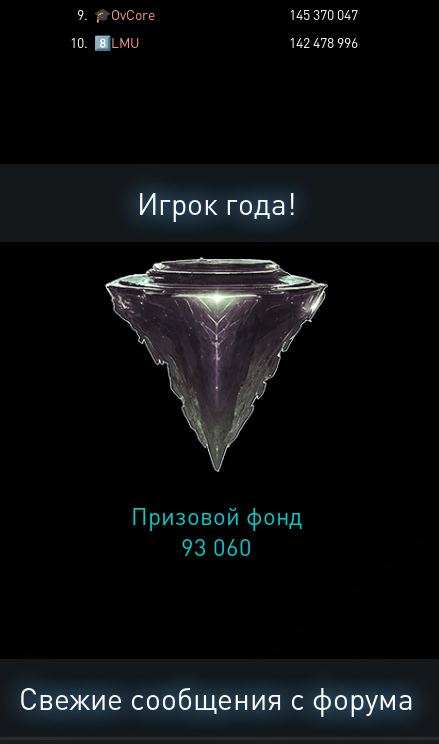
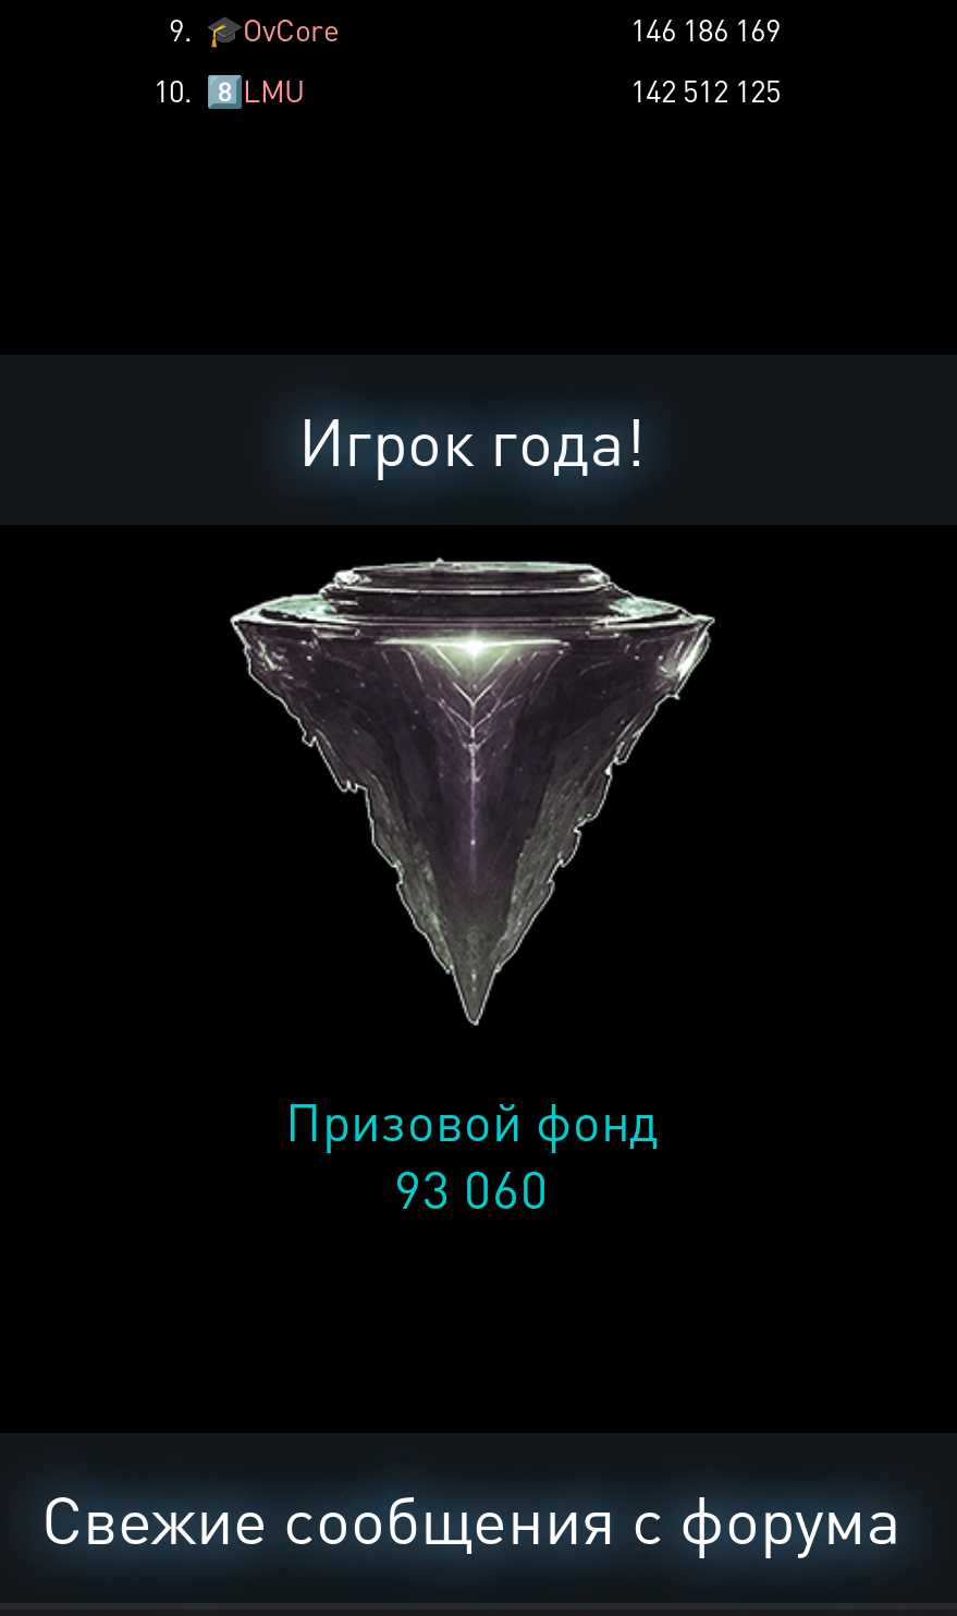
- 145 370 047
+ 146 186 169

- 142 478 996
+ 142 512 125
